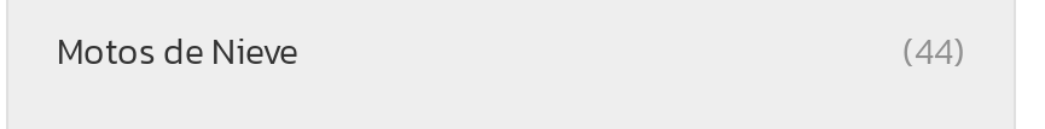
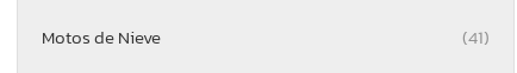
- (44)
+ (41)
